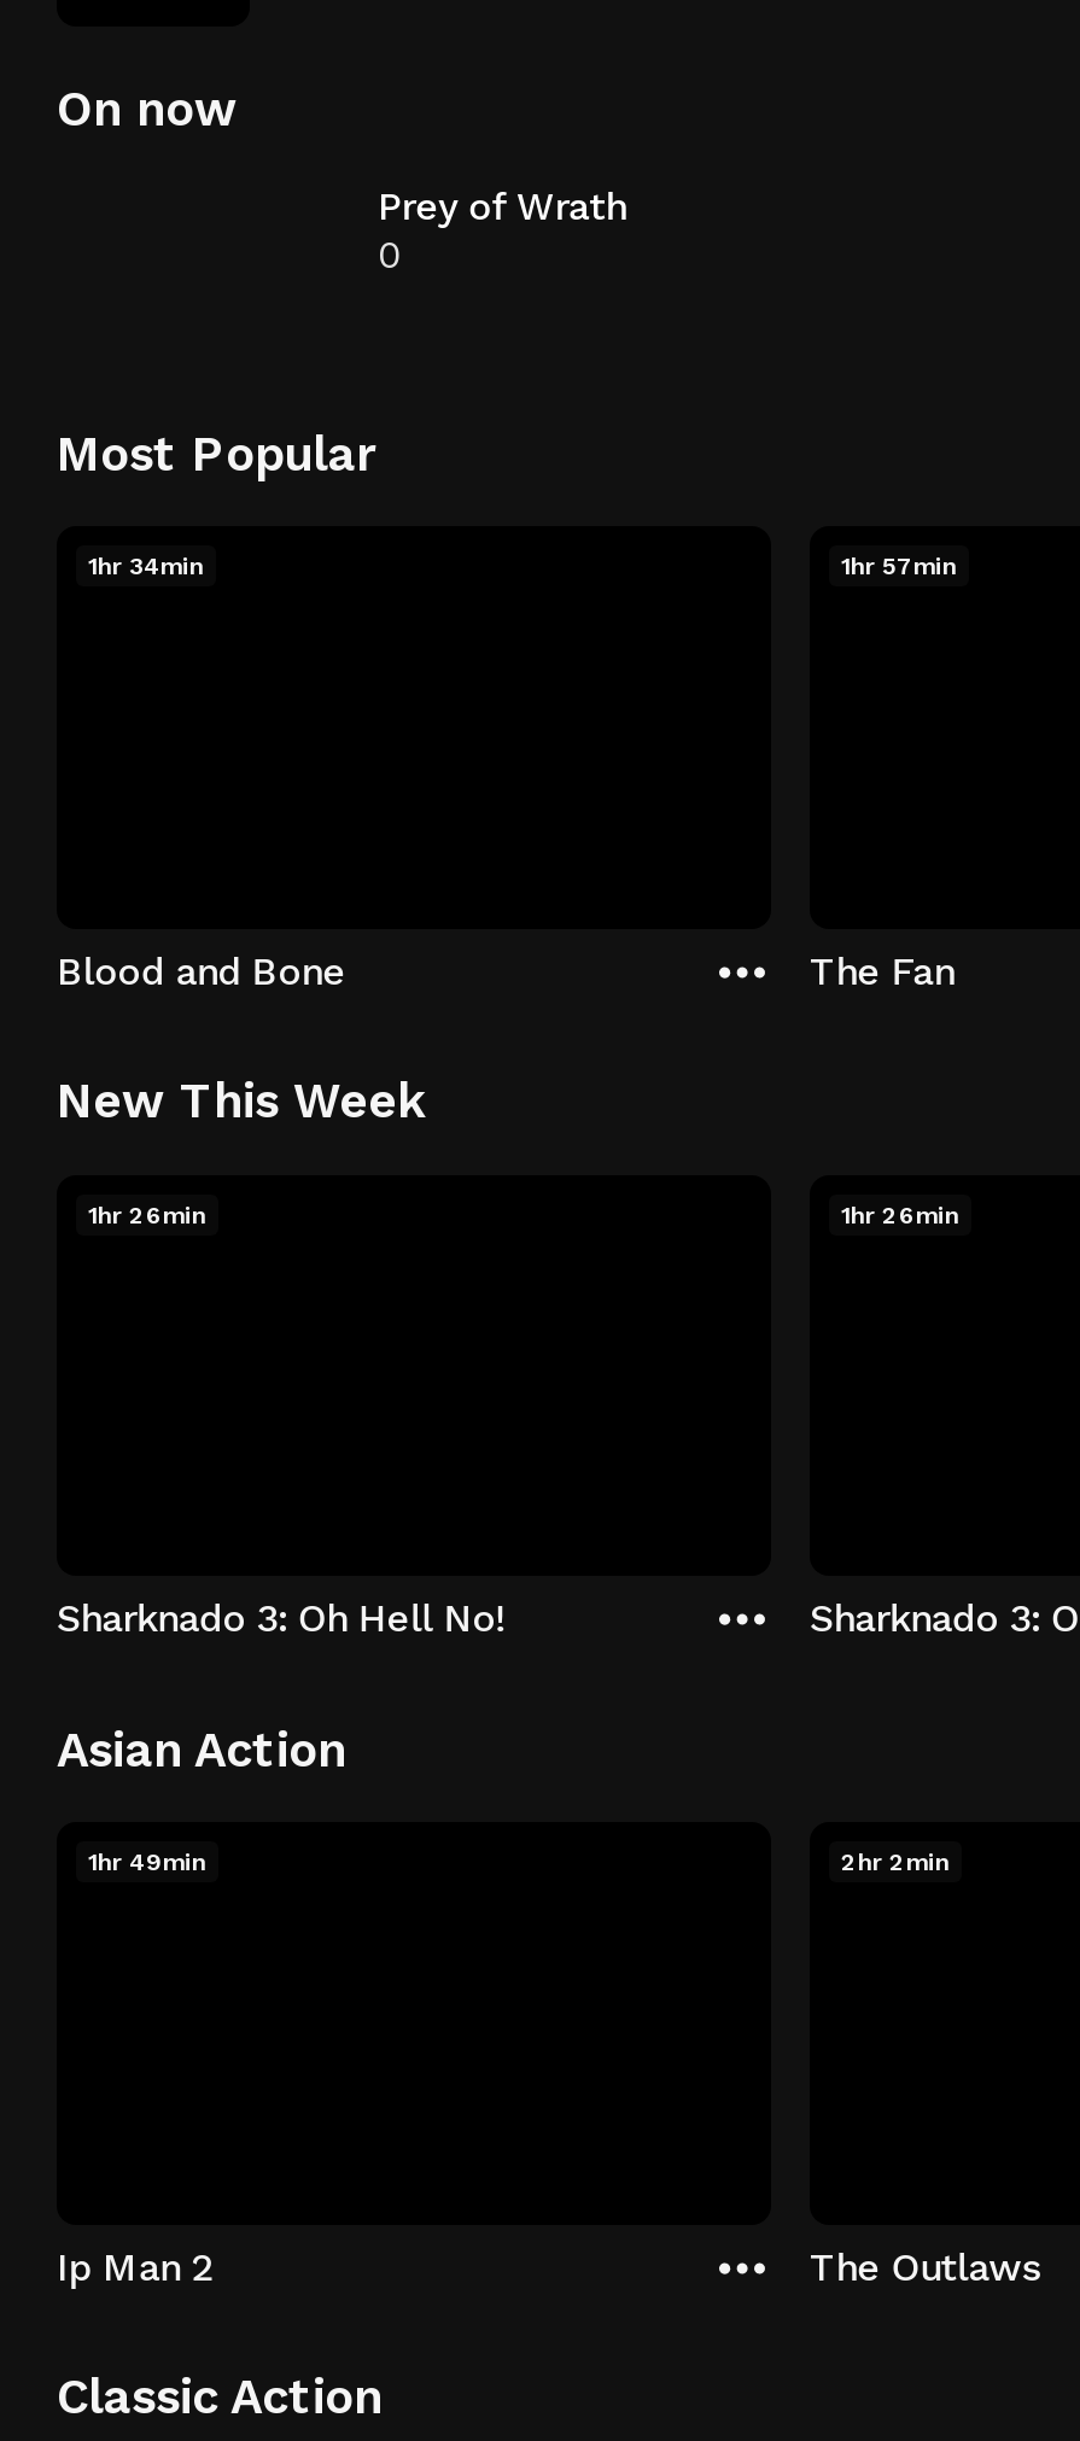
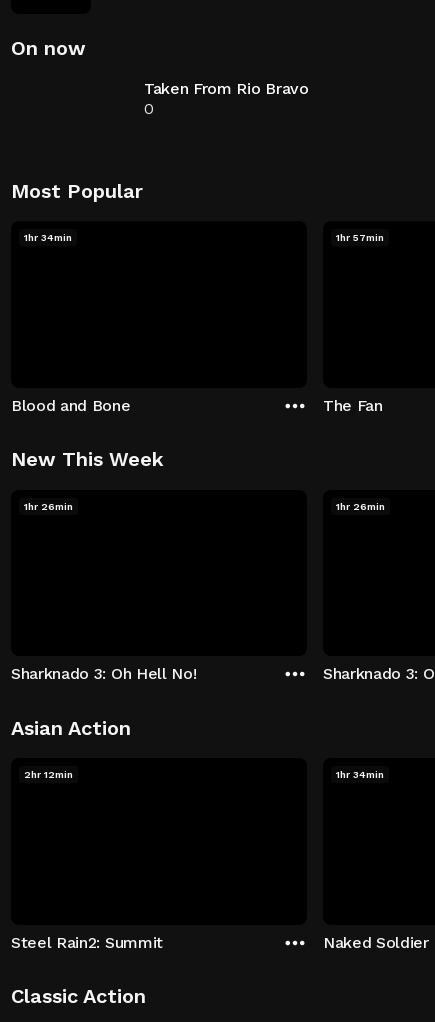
- Prey of Wrath
+ Taken From Rio Bravo

- 1hr 49min
+ 2hr 12min

- 2hr 2min
+ 1hr 34min

- Ip Man 2
+ Steel Rain2: Summit

- The Outlaws
+ Naked Soldier
